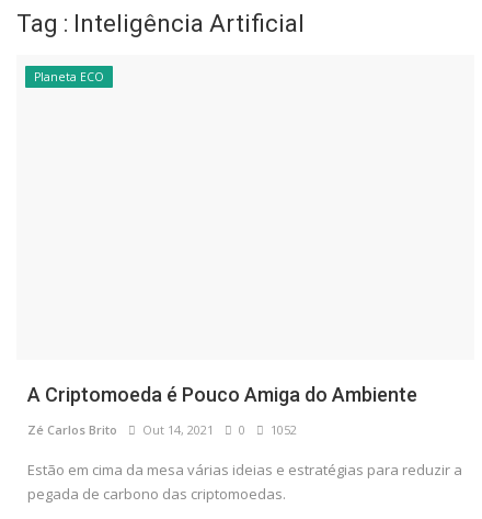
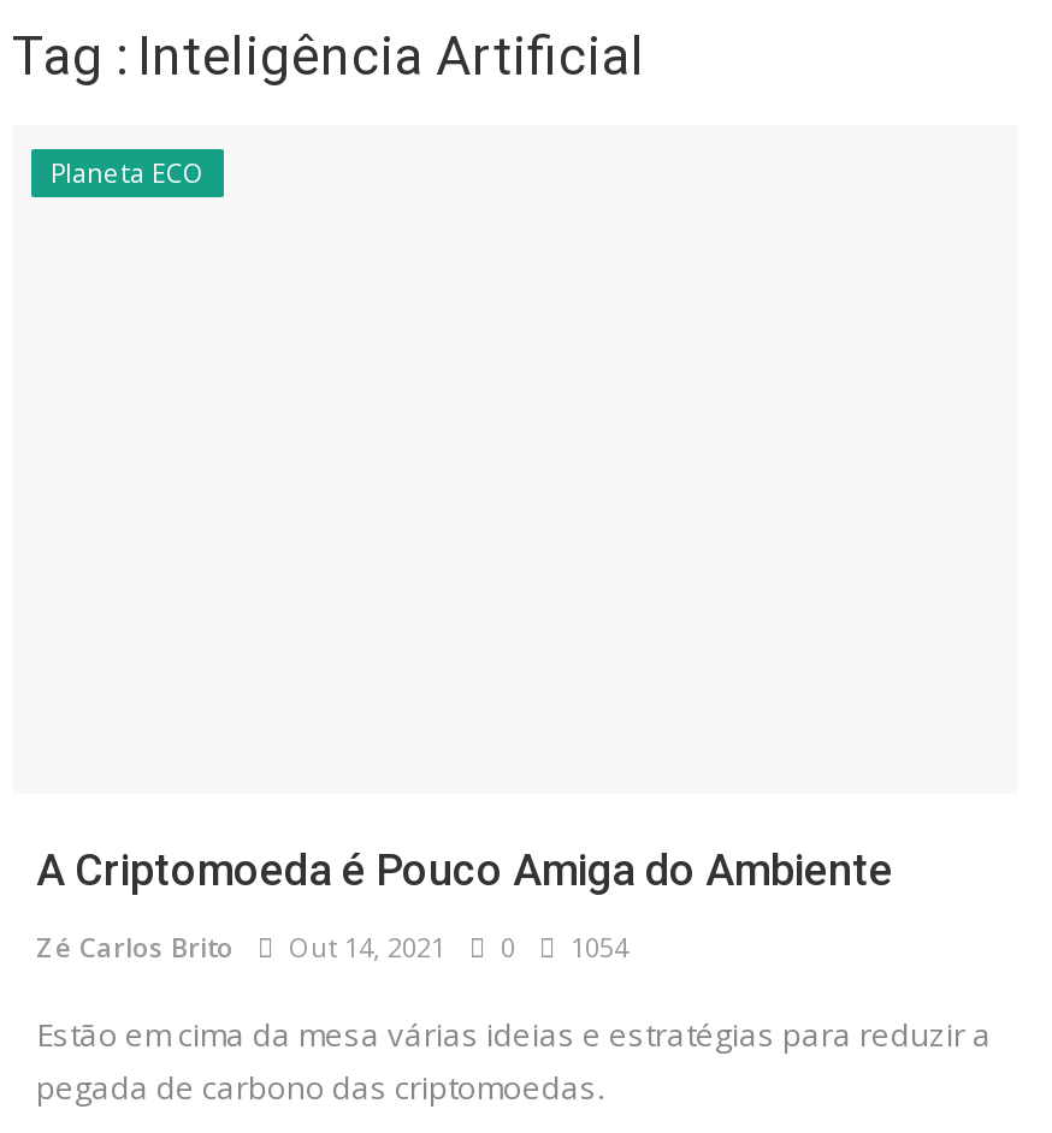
- 1052
+ 1054
